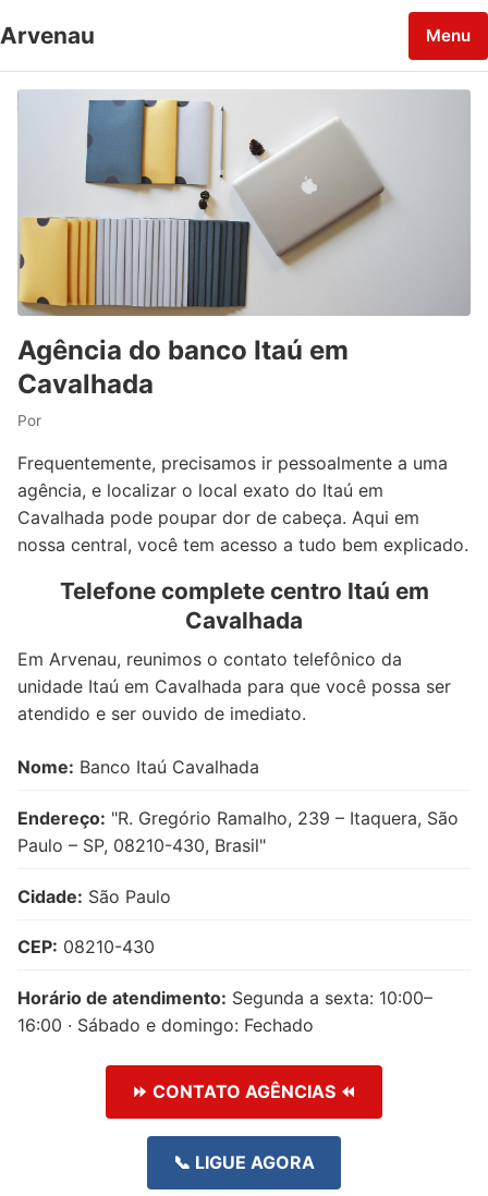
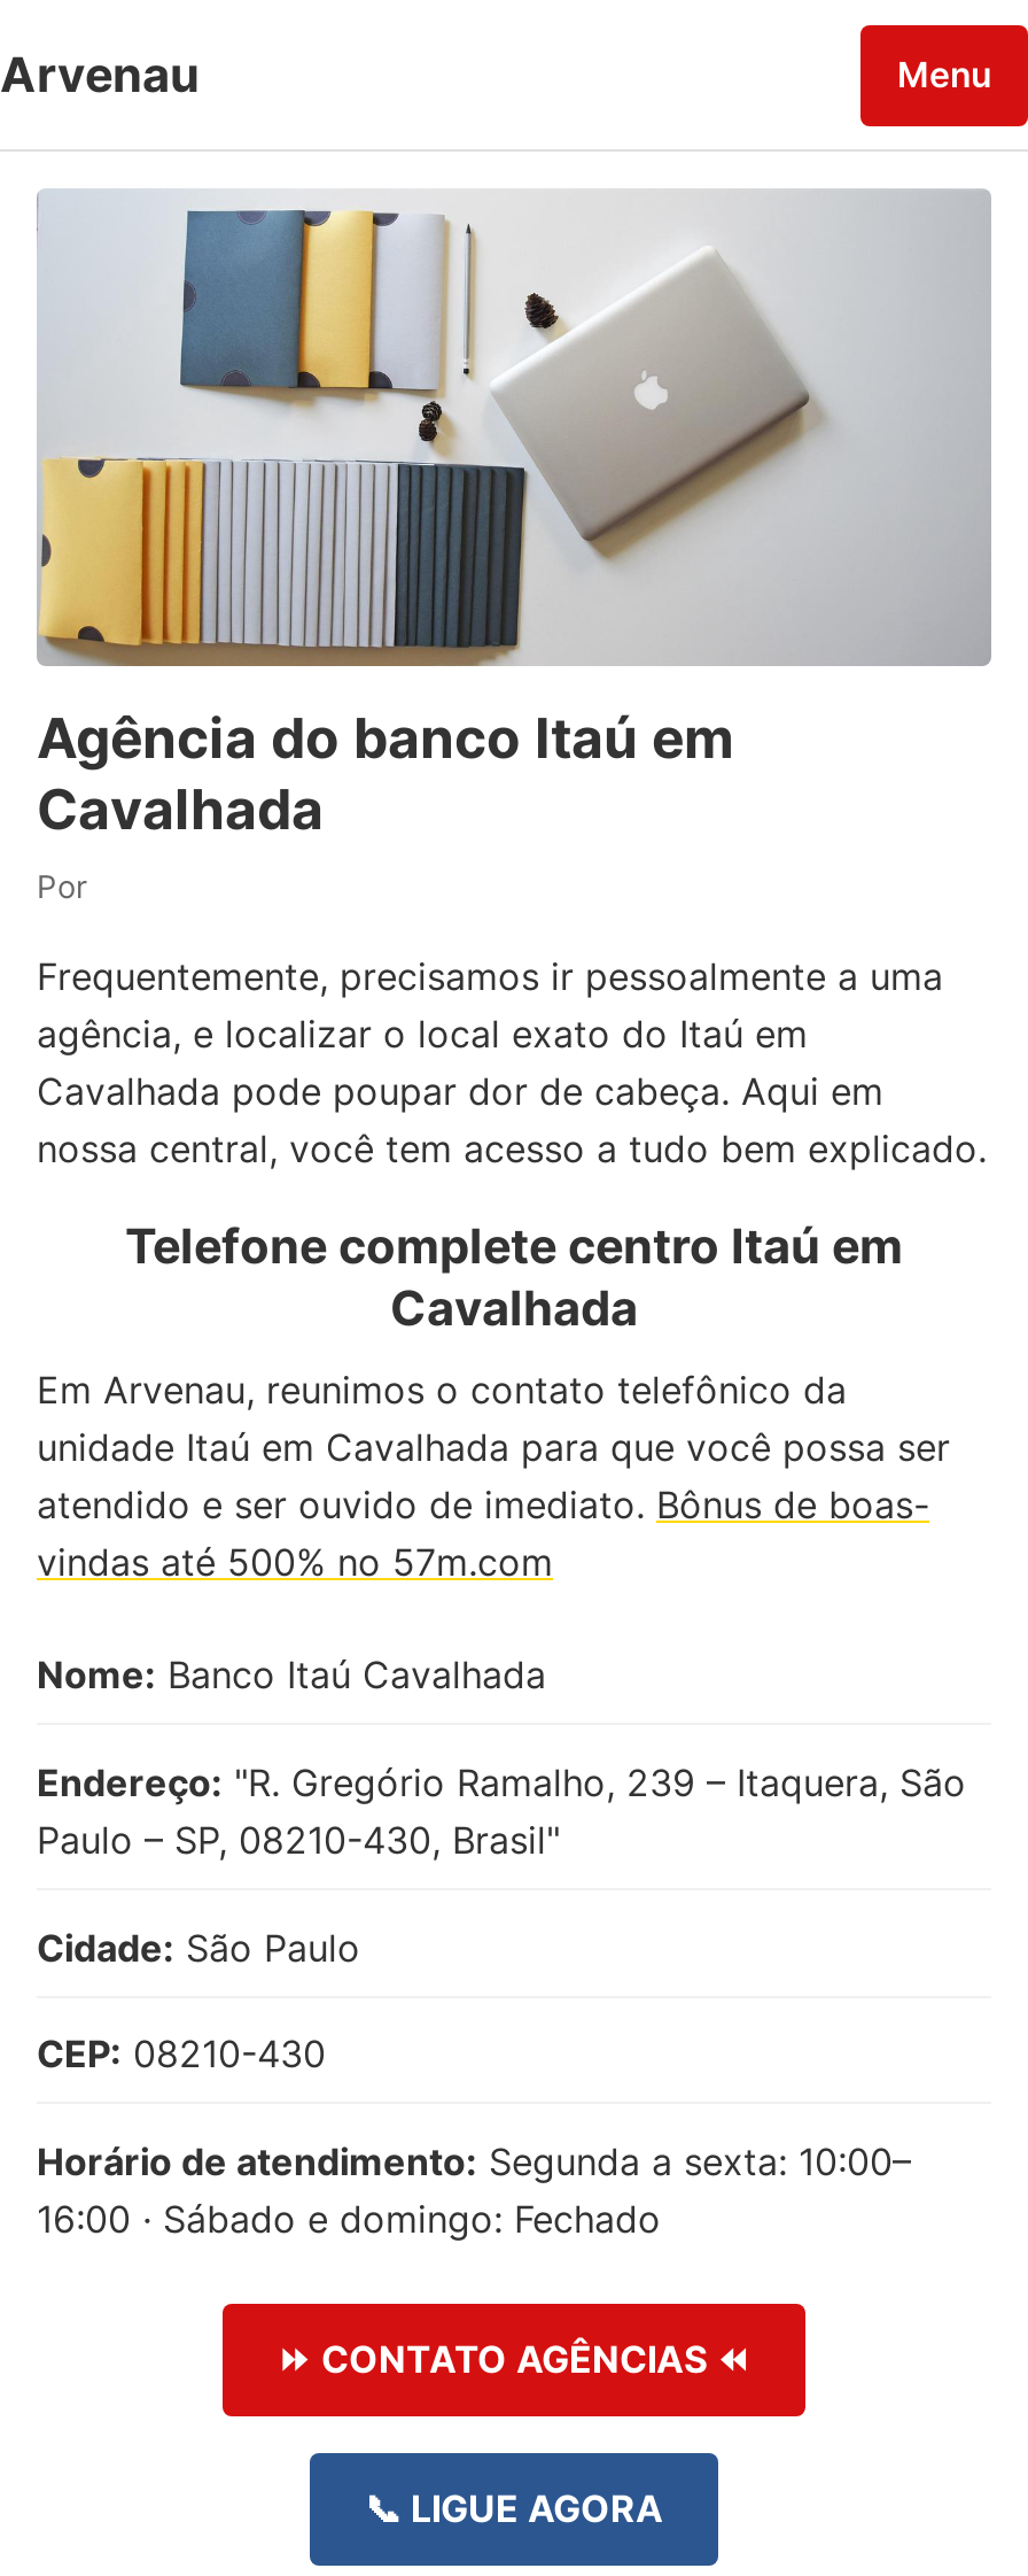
- atendido e ser ouvido de imediato.
+ atendido e ser ouvido de imediato. Bônus de boas-
+ vindas até 500% no 57m.com
